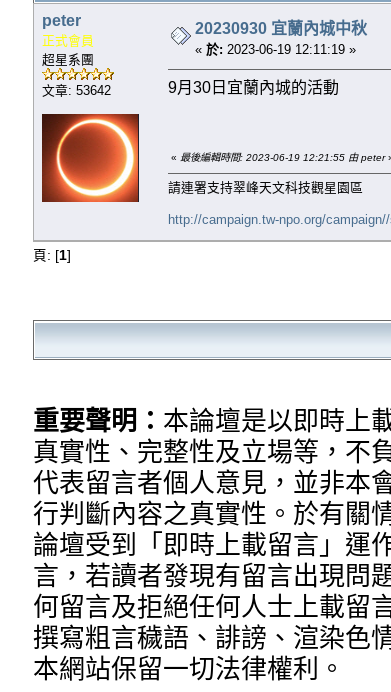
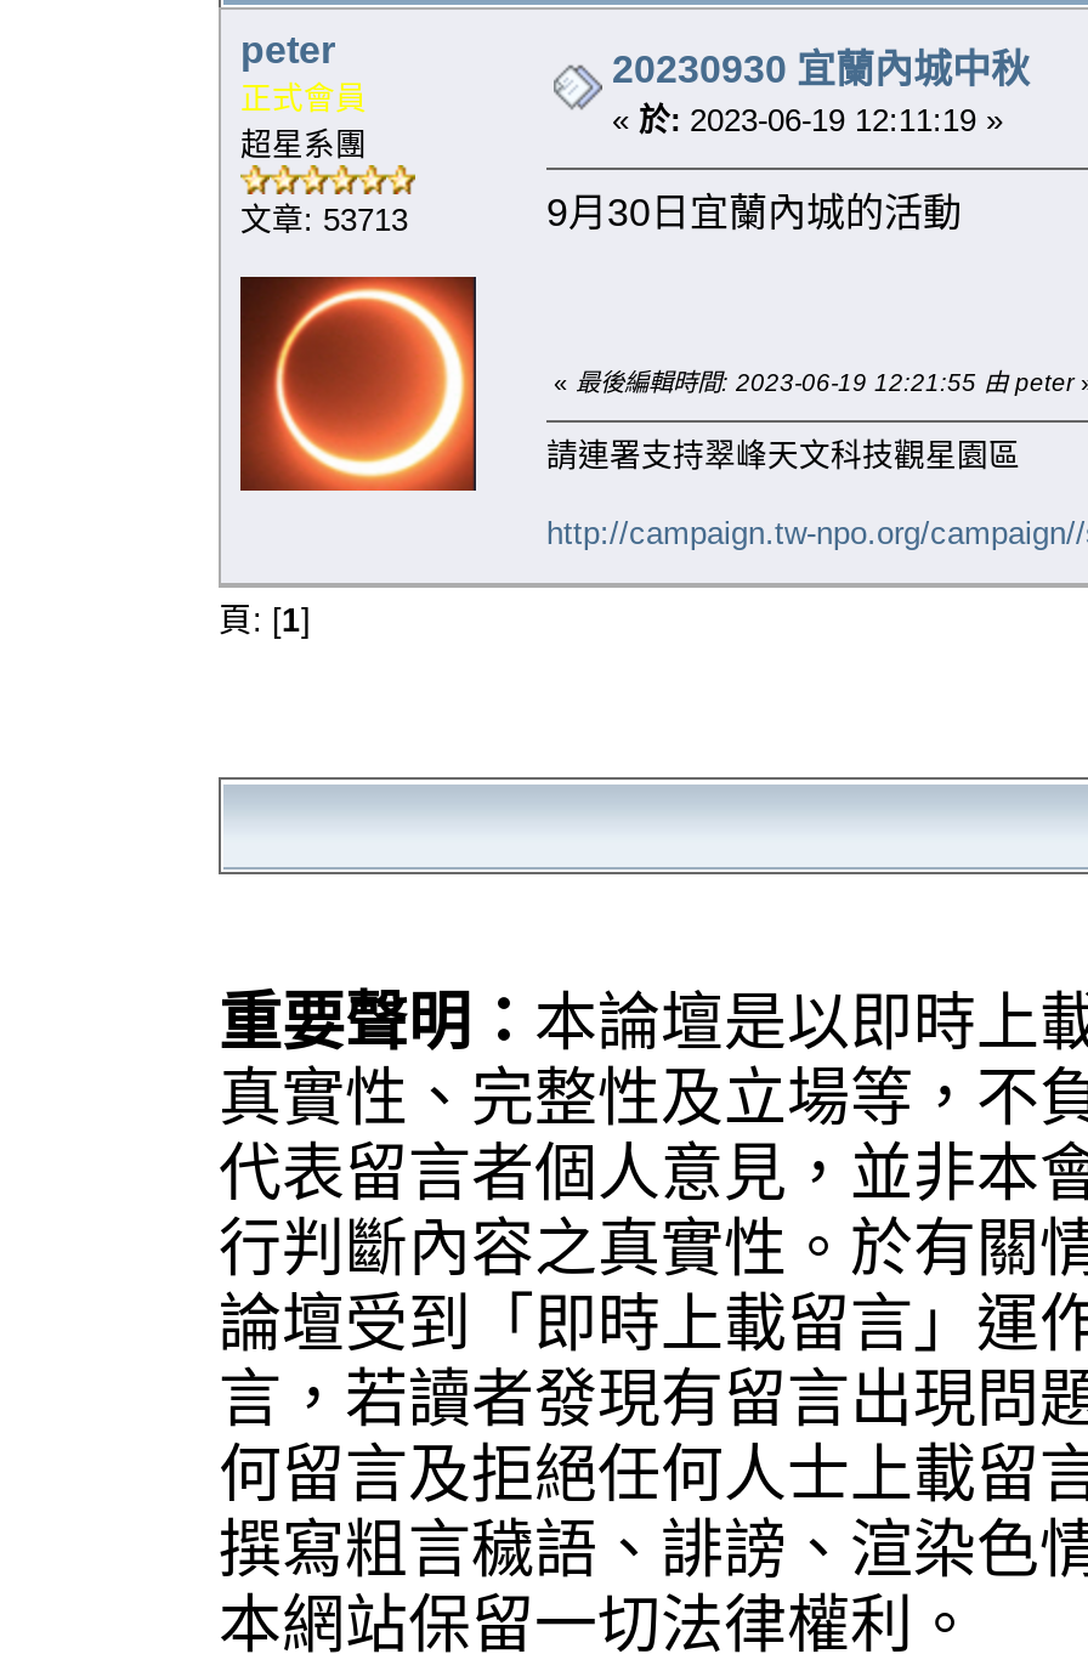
- 文章: 53642
+ 文章: 53713
